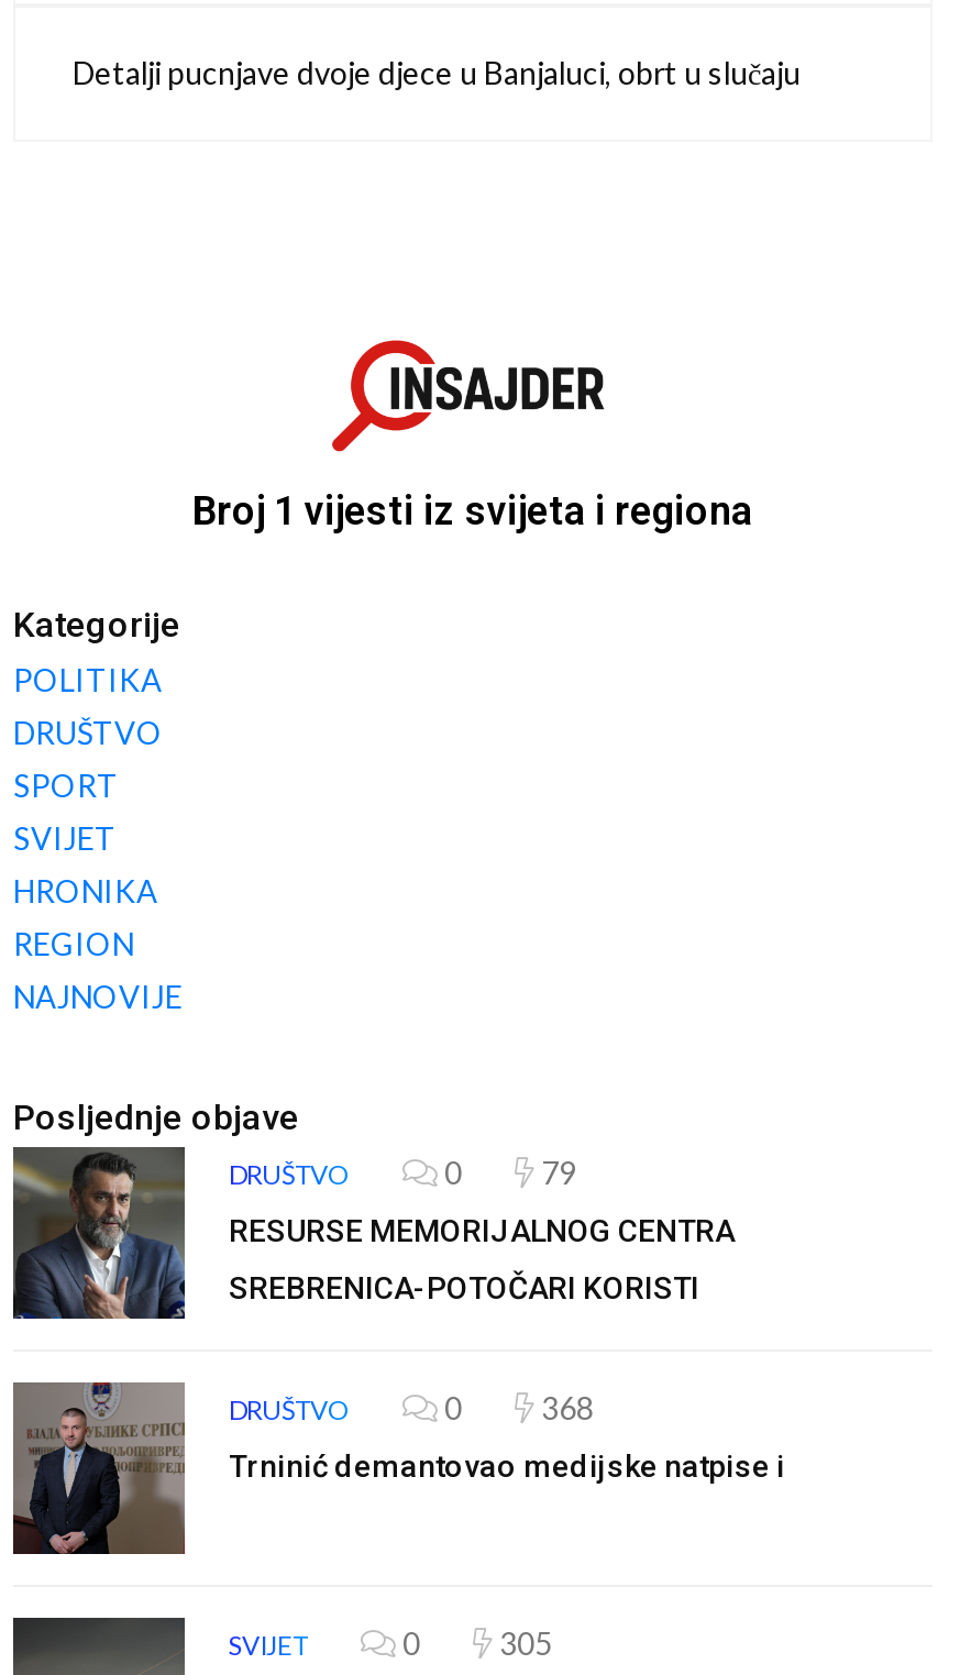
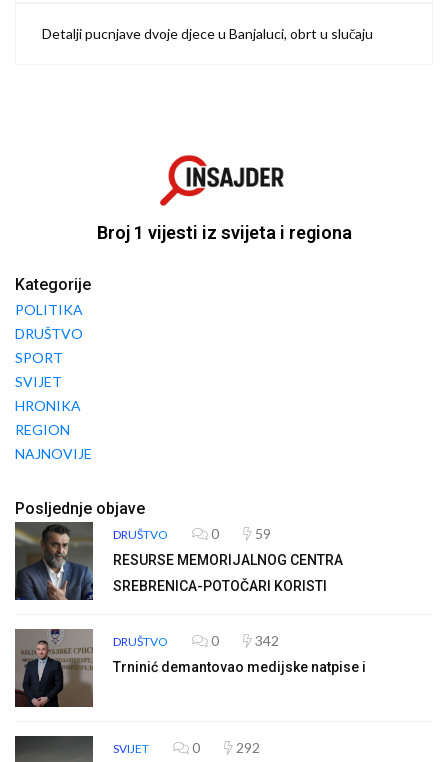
- 0 79
+ 0 59

- 0 368
+ 0 342

- 0 305
+ 0 292
